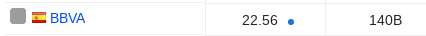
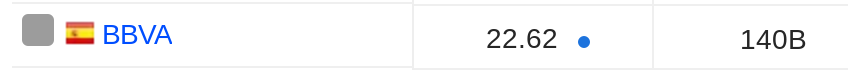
- 22.56
+ 22.62
